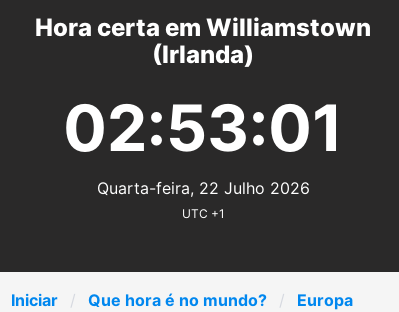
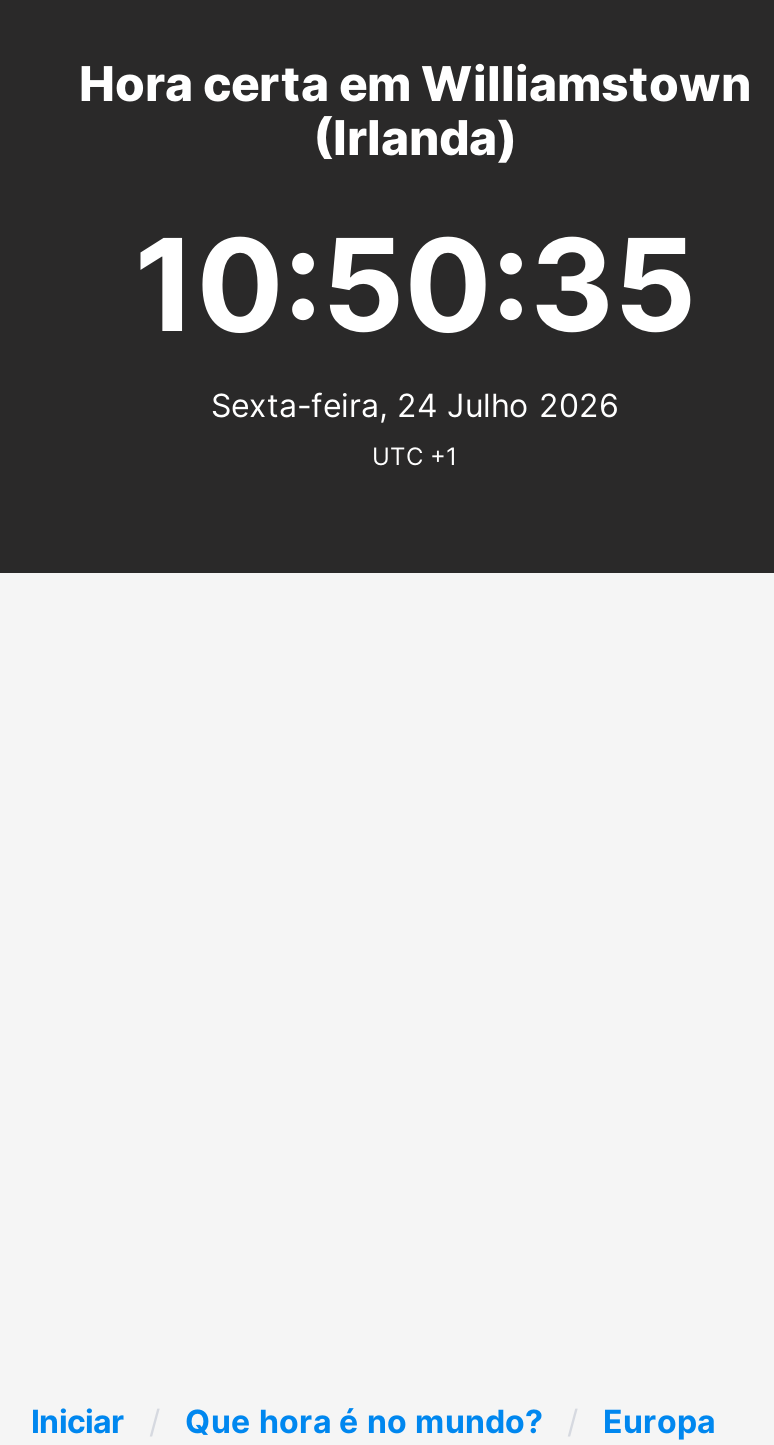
- 02:53:01
+ 10:50:35

- Quarta-feira, 22 Julho 2026
+ Sexta-feira, 24 Julho 2026
